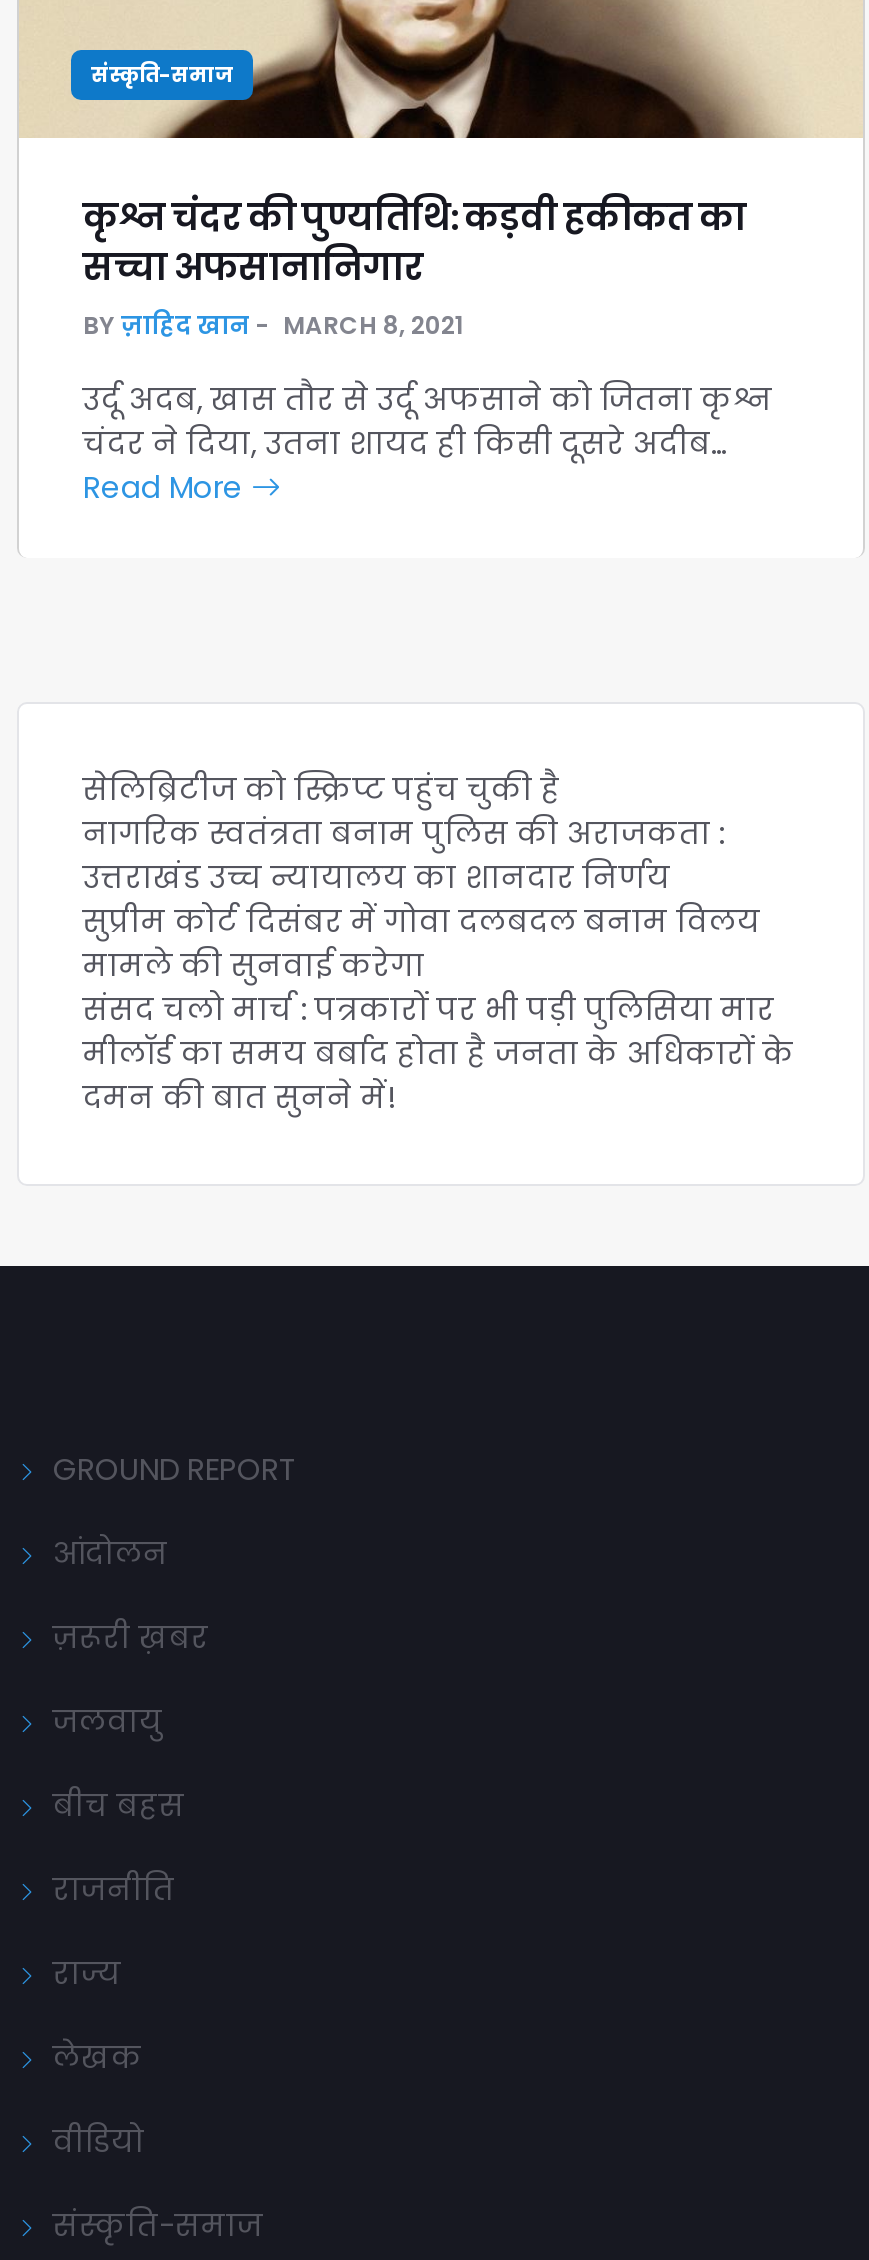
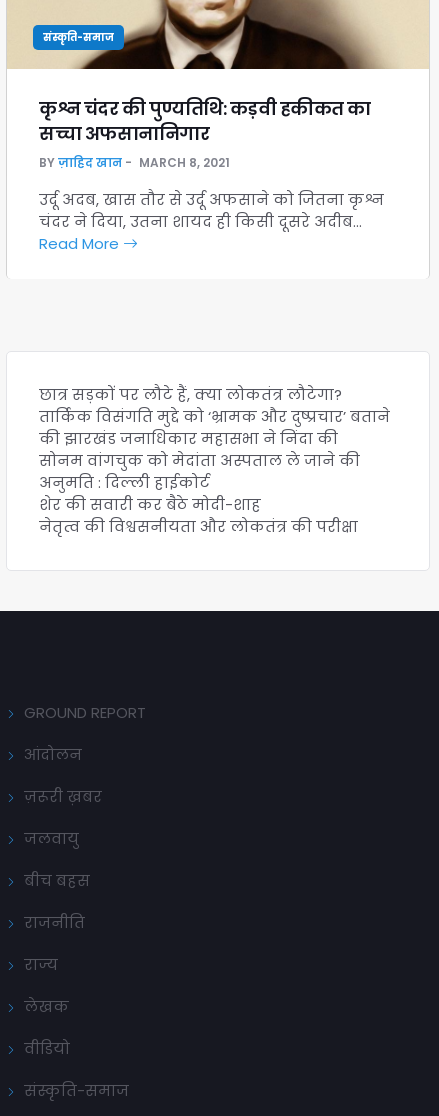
- सेलिब्रिटीज को स्क्रिप्ट पहुंच चुकी है
- नागरिक स्वतंत्रता बनाम पुलिस की अराजकता :
- उत्तराखंड उच्च न्यायालय का शानदार निर्णय
- सुप्रीम कोर्ट दिसंबर में गोवा दलबदल बनाम विलय
- मामले की सुनवाई करेगा
- संसद चलो मार्च : पत्रकारों पर भी पड़ी पुलिसिया मार
- मीलॉर्ड का समय बर्बाद होता है जनता के अधिकारों के
- दमन की बात सुनने में!
+ छात्र सड़कों पर लौटे हैं, क्या लोकतंत्र लौटेगा?
+ तार्किक विसंगति मुद्दे को ‘भ्रामक और दुष्प्रचार’ बताने
+ की झारखंड जनाधिकार महासभा ने निंदा की
+ सोनम वांगचुक को मेदांता अस्पताल ले जाने की
+ अनुमति : दिल्ली हाईकोर्ट
+ शेर की सवारी कर बैठे मोदी-शाह
+ नेतृत्व की विश्वसनीयता और लोकतंत्र की परीक्षा
